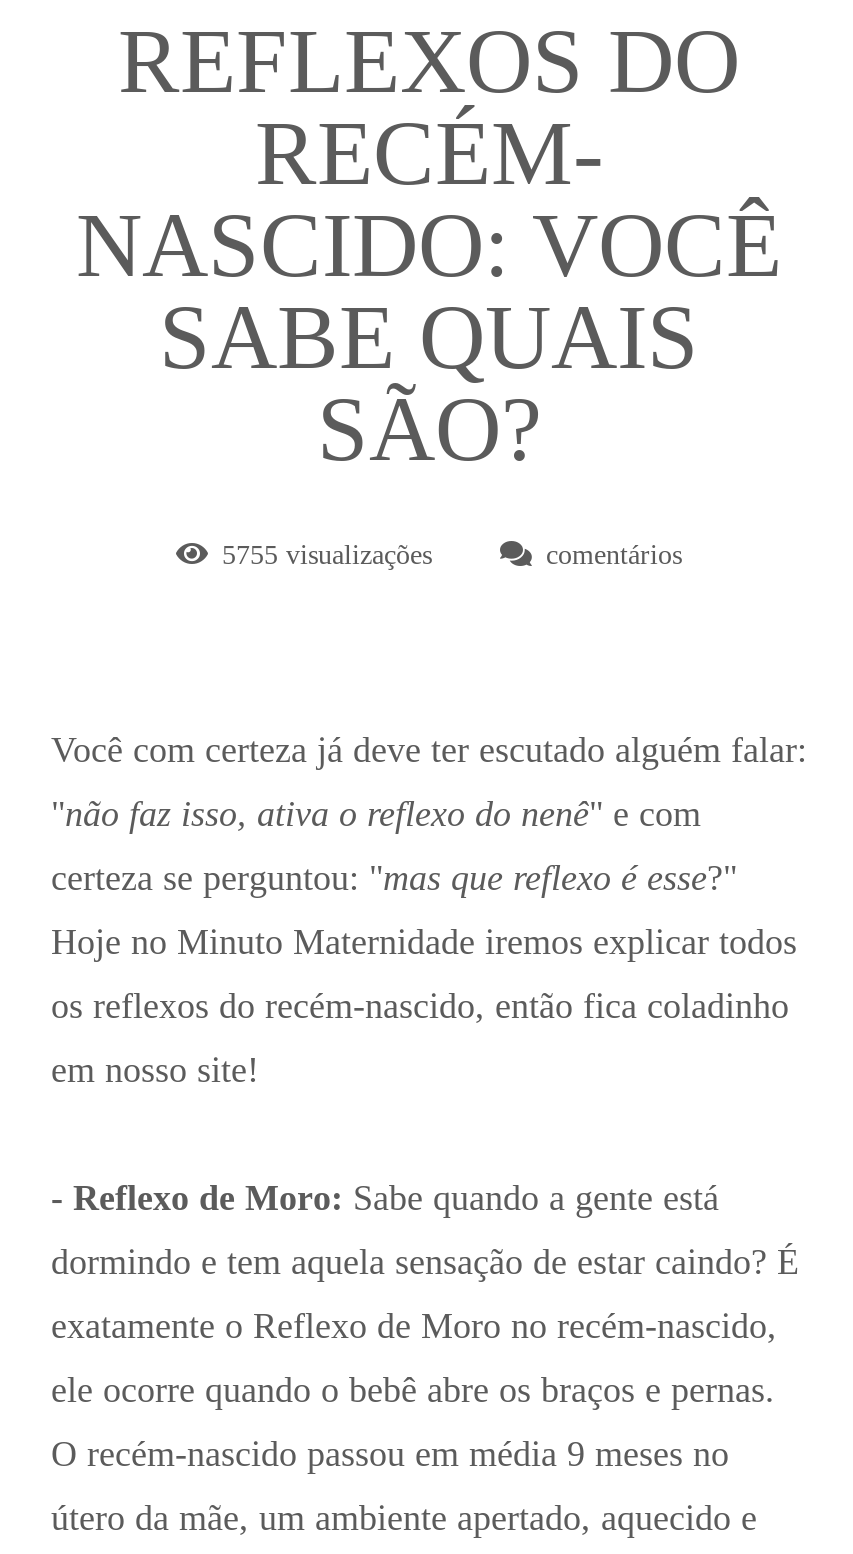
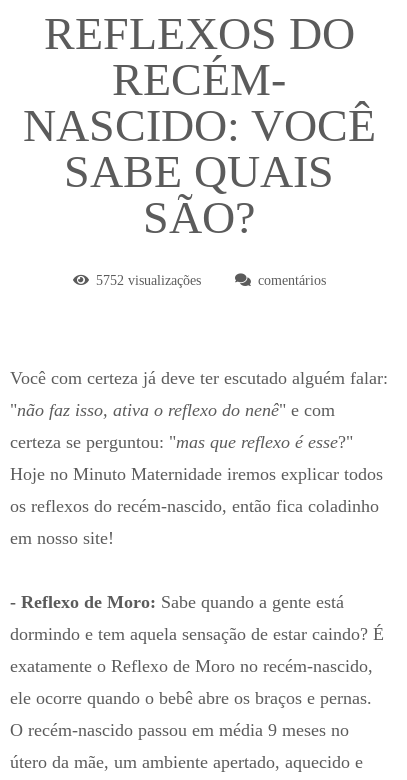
- 5755 visualizações
+ 5752 visualizações
